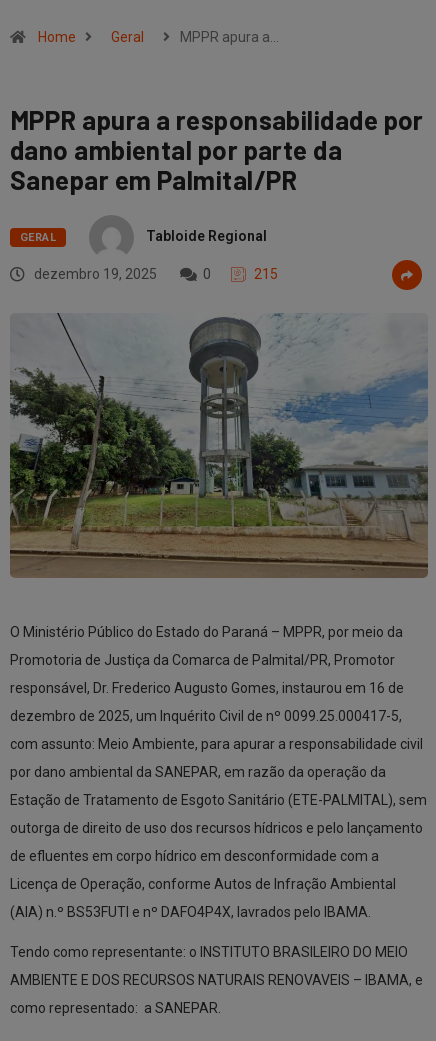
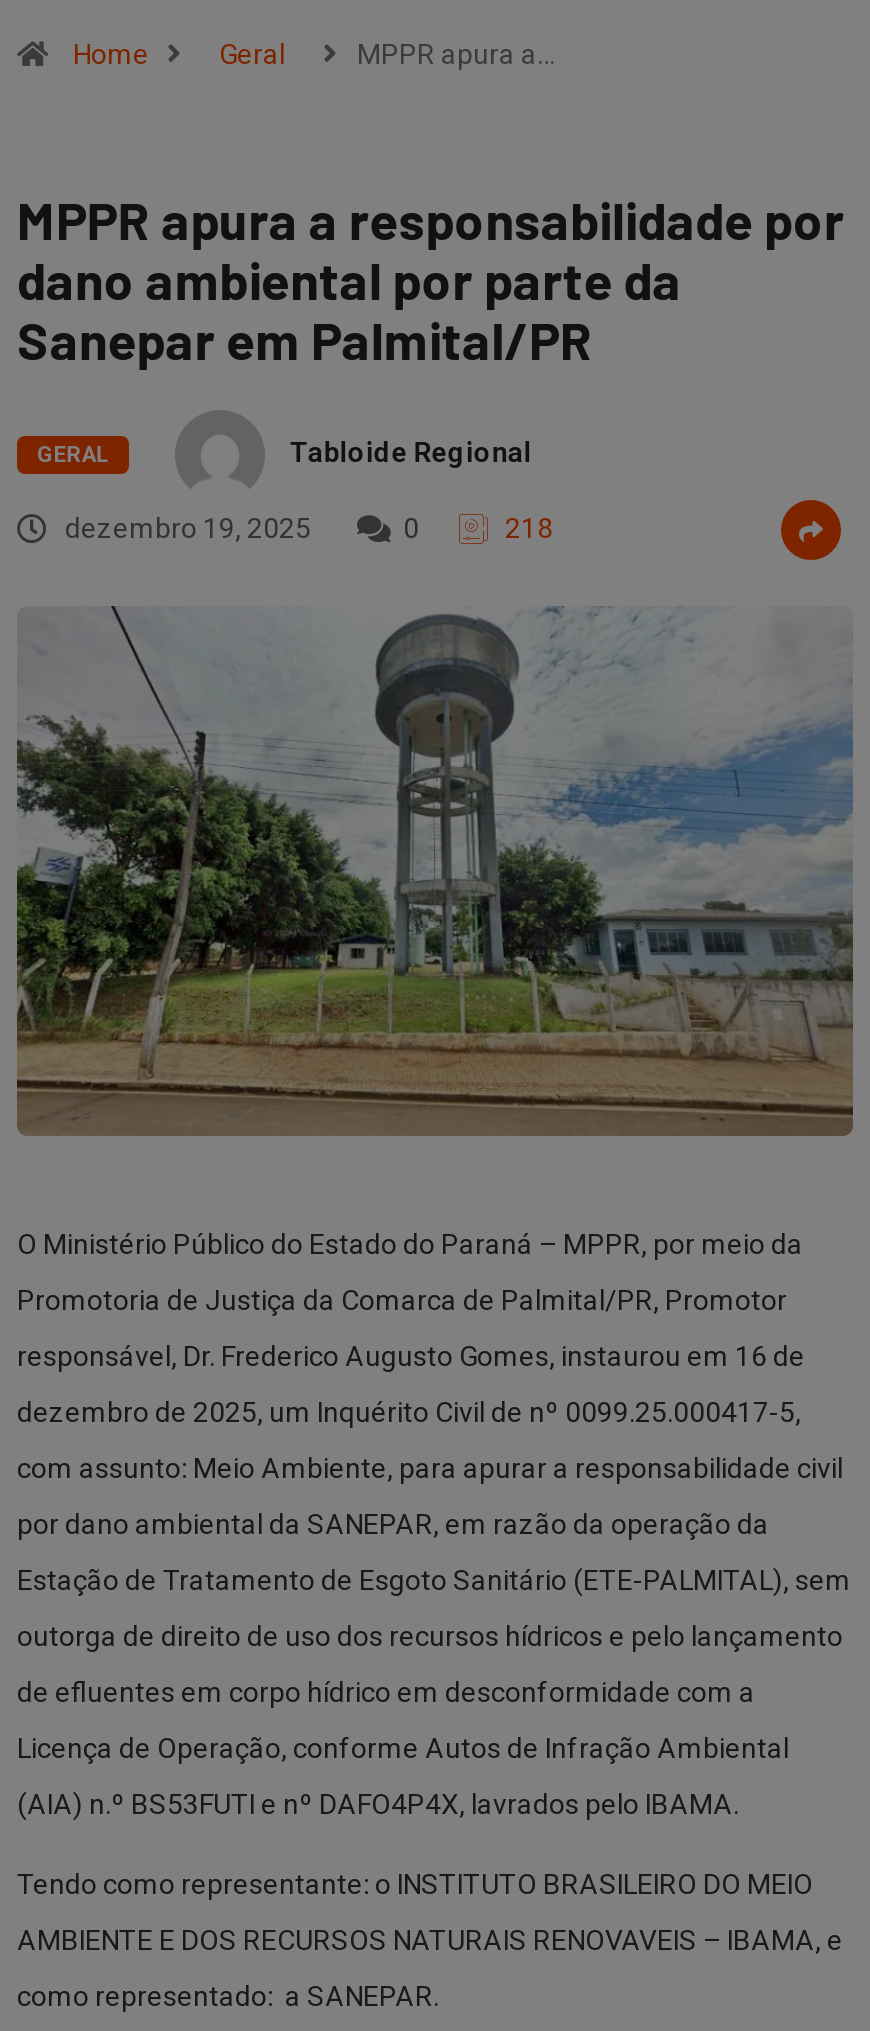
- 215
+ 218
